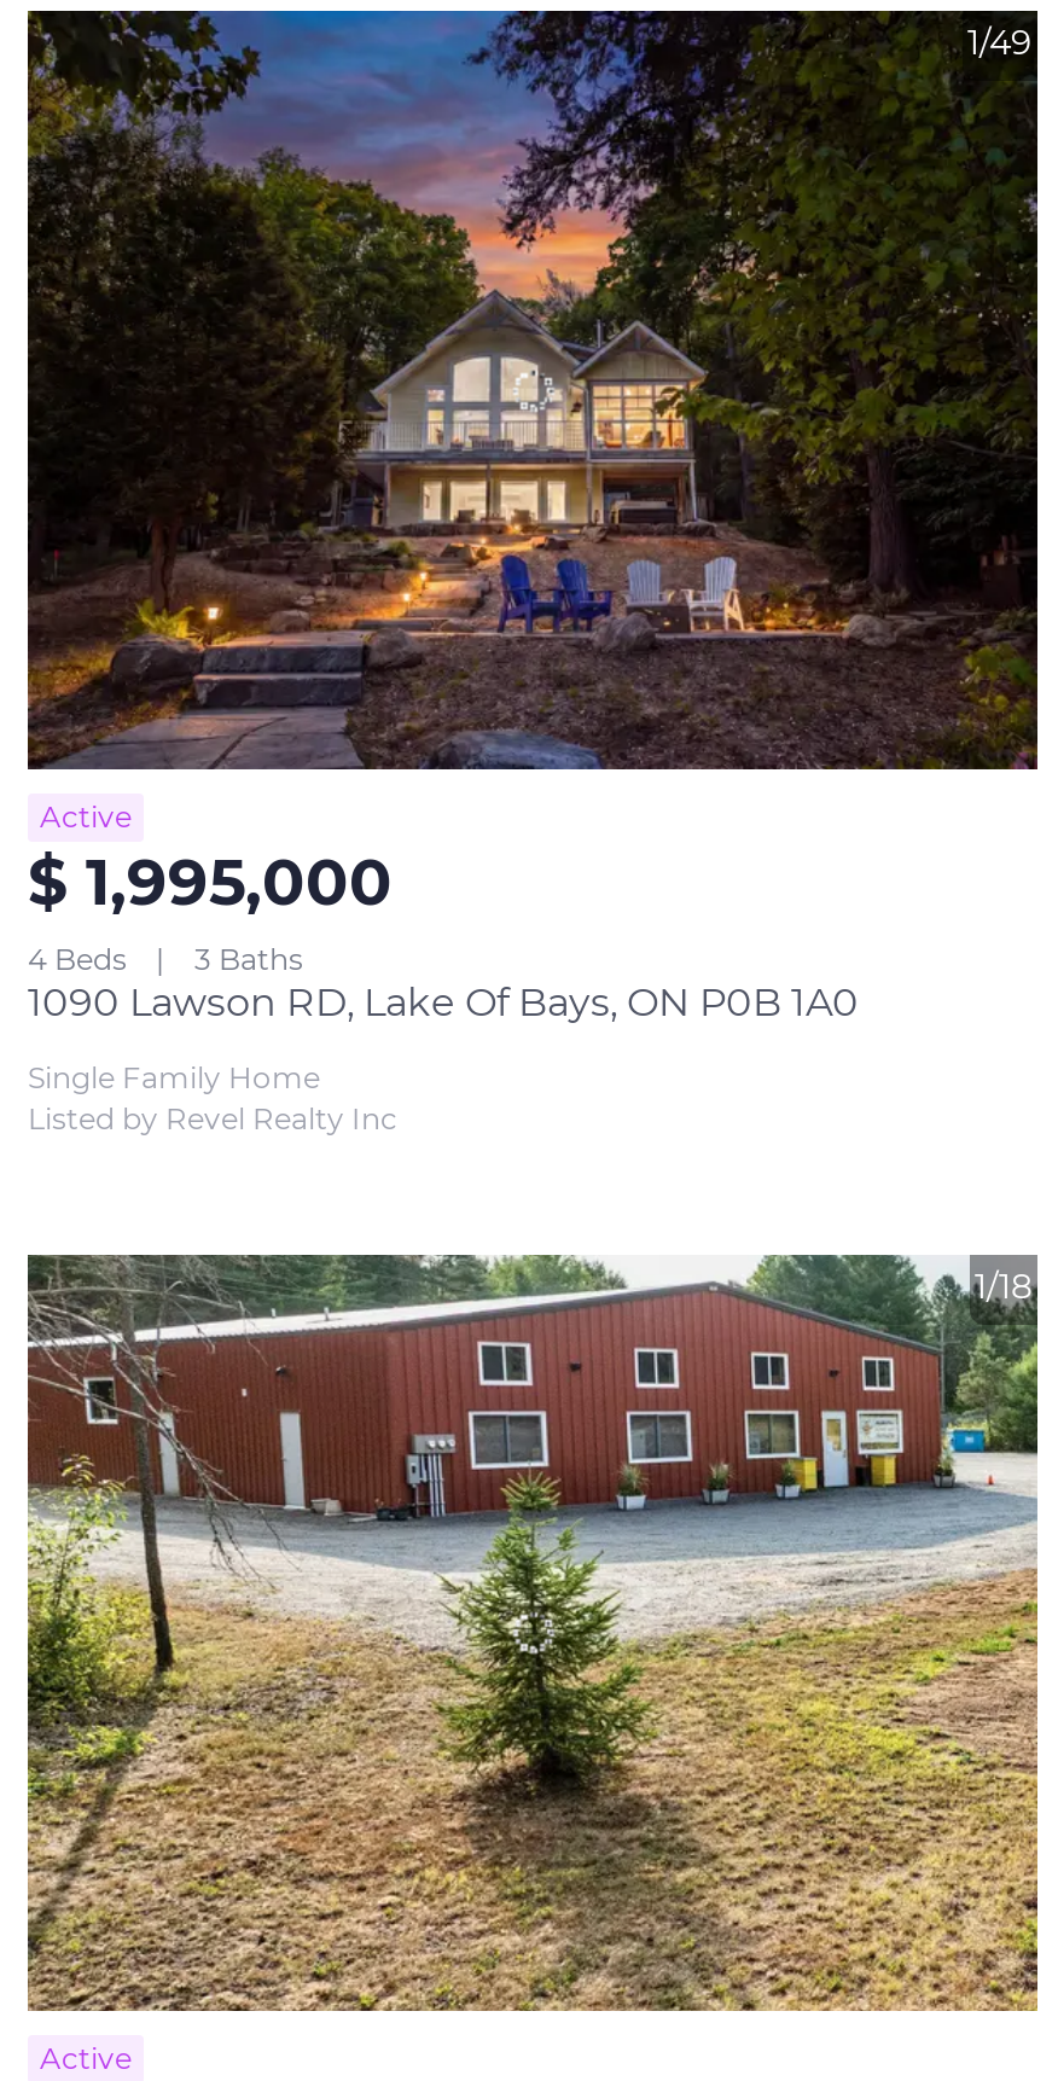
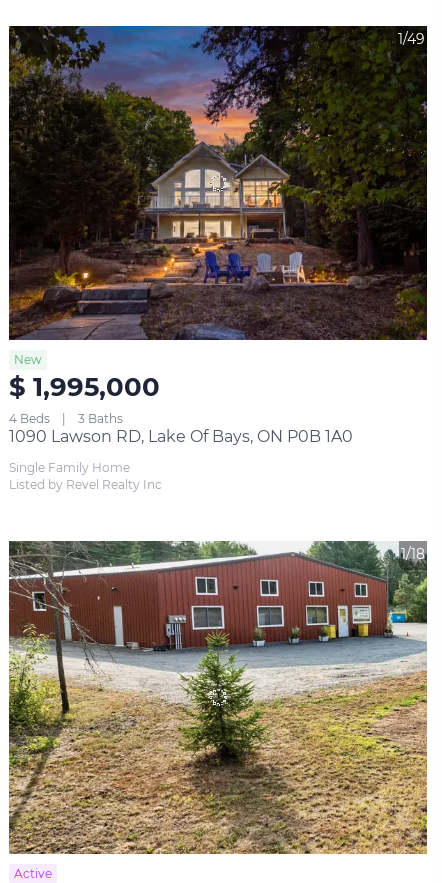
- Active
+ New
